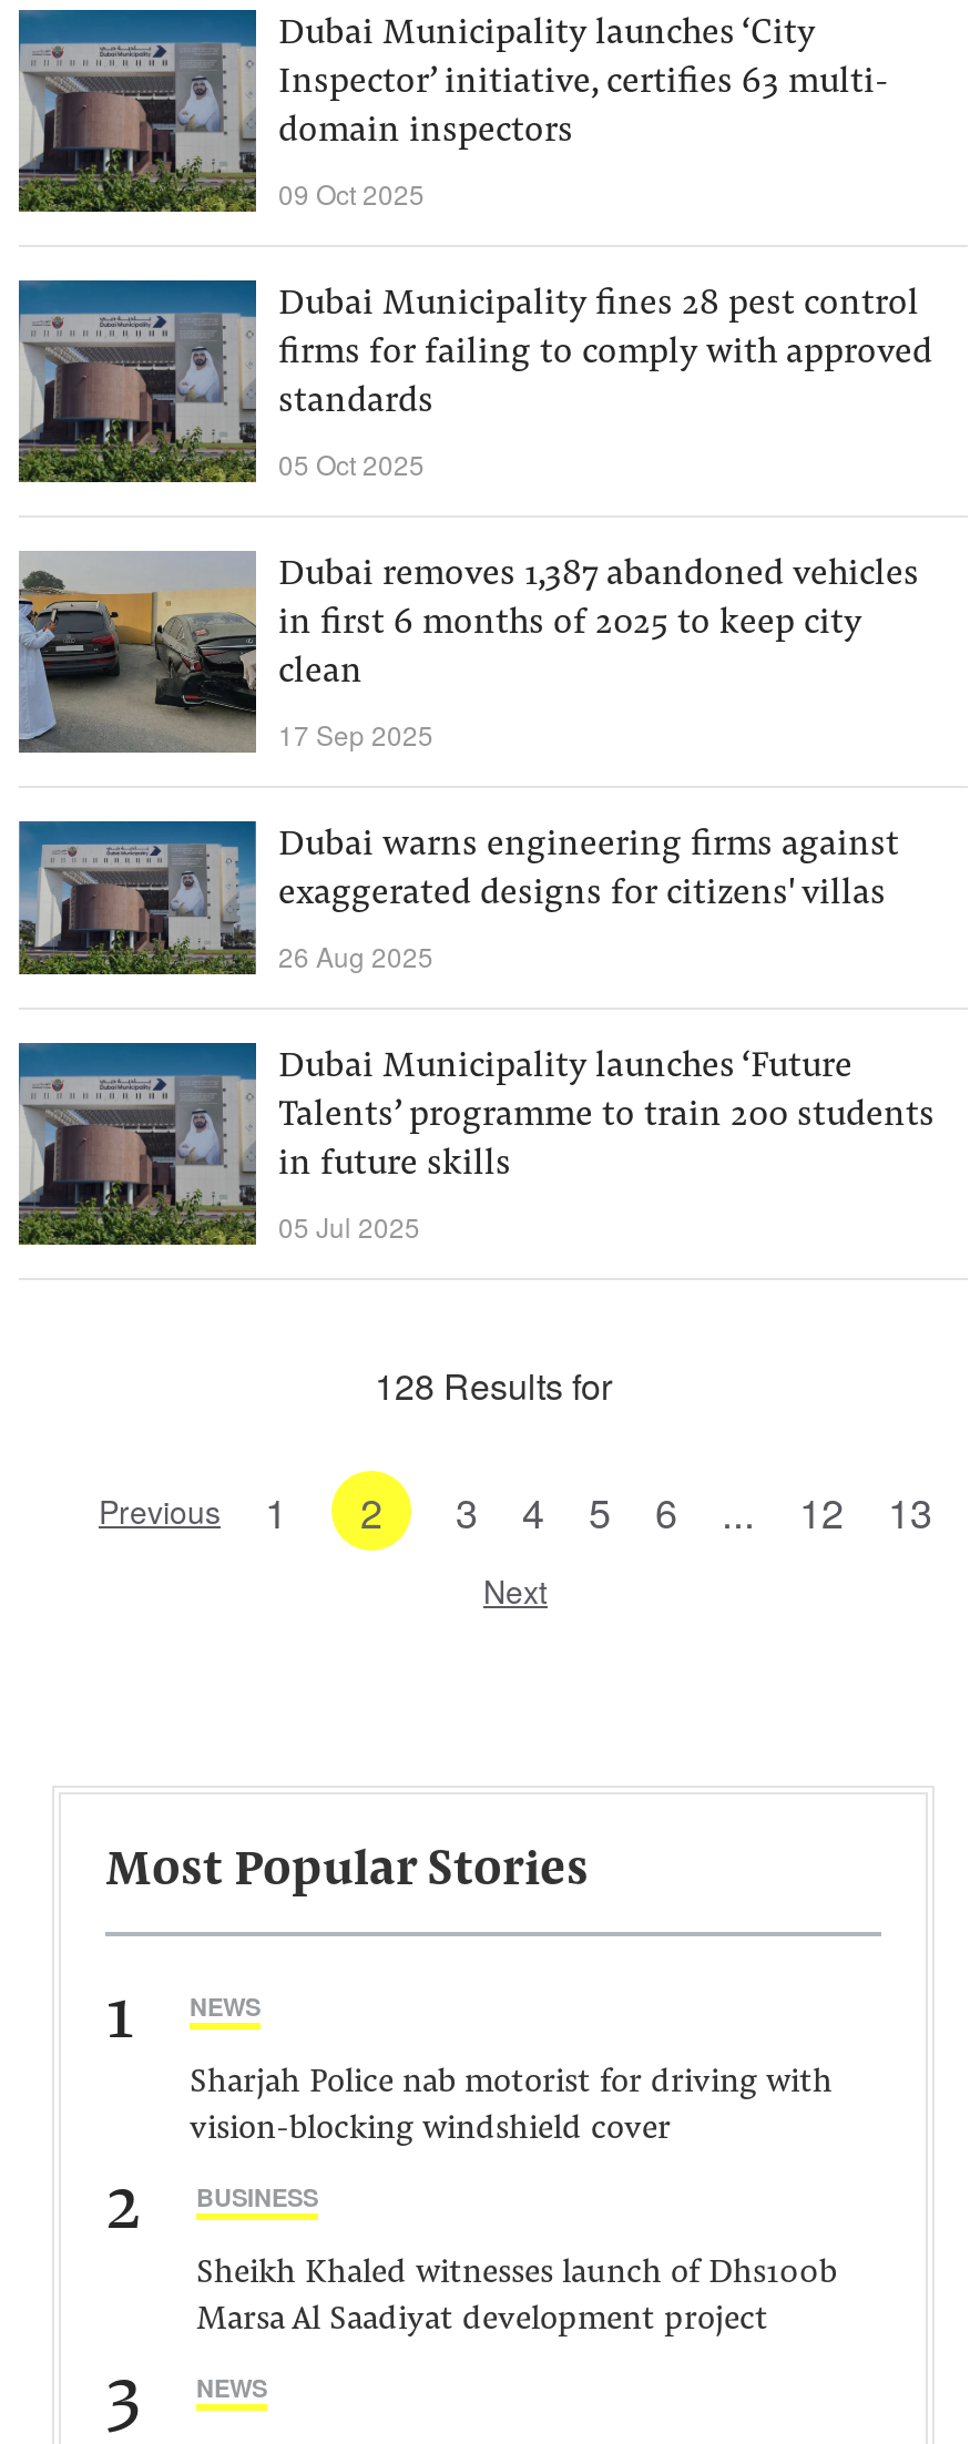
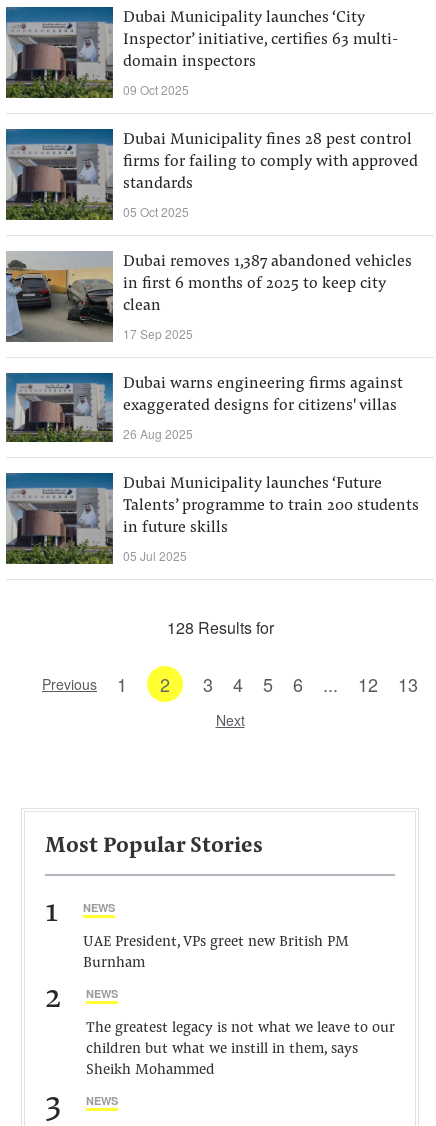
- Sharjah Police nab motorist for driving with
- vision-blocking windshield cover
+ UAE President, VPs greet new British PM
+ Burnham

- BUSINESS
+ NEWS

- Sheikh Khaled witnesses launch of Dhs100b
- Marsa Al Saadiyat development project
+ The greatest legacy is not what we leave to our
+ children but what we instill in them, says
+ Sheikh Mohammed
